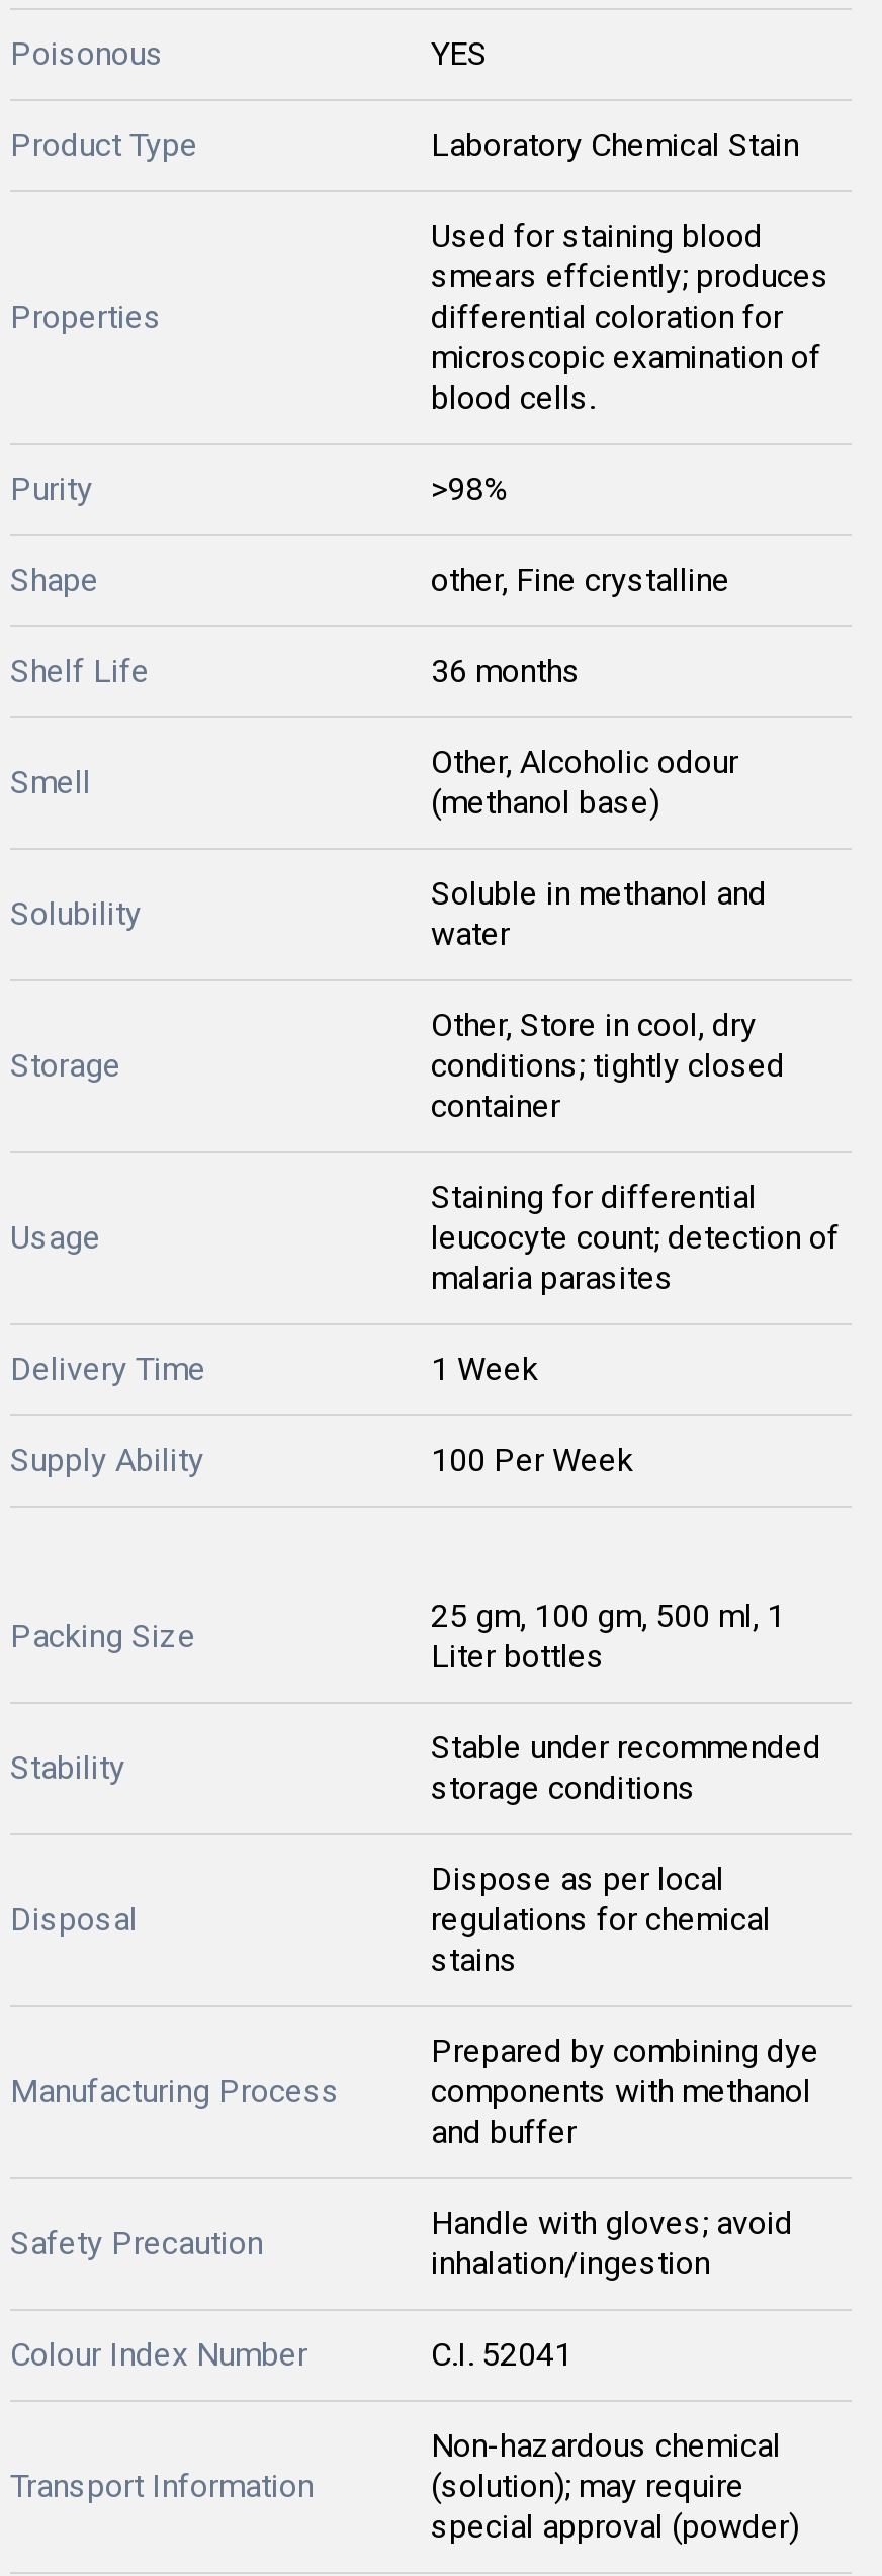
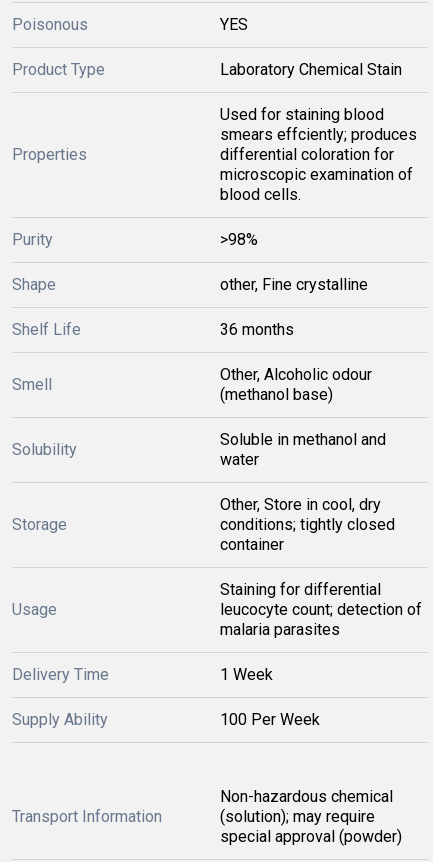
- 25 gm, 100 gm, 500 ml, 1
- Liter bottles
- Stability

- Packing Size

- Stable under recommended
- storage conditions
- Disposal

- Dispose as per local
- regulations for chemical
- stains
- Manufacturing Process

- Prepared by combining dye
- components with methanol
- and buffer
- Safety Precaution

- Handle with gloves; avoid
- inhalation/ingestion
- Colour Index Number
- C.I. 52041
